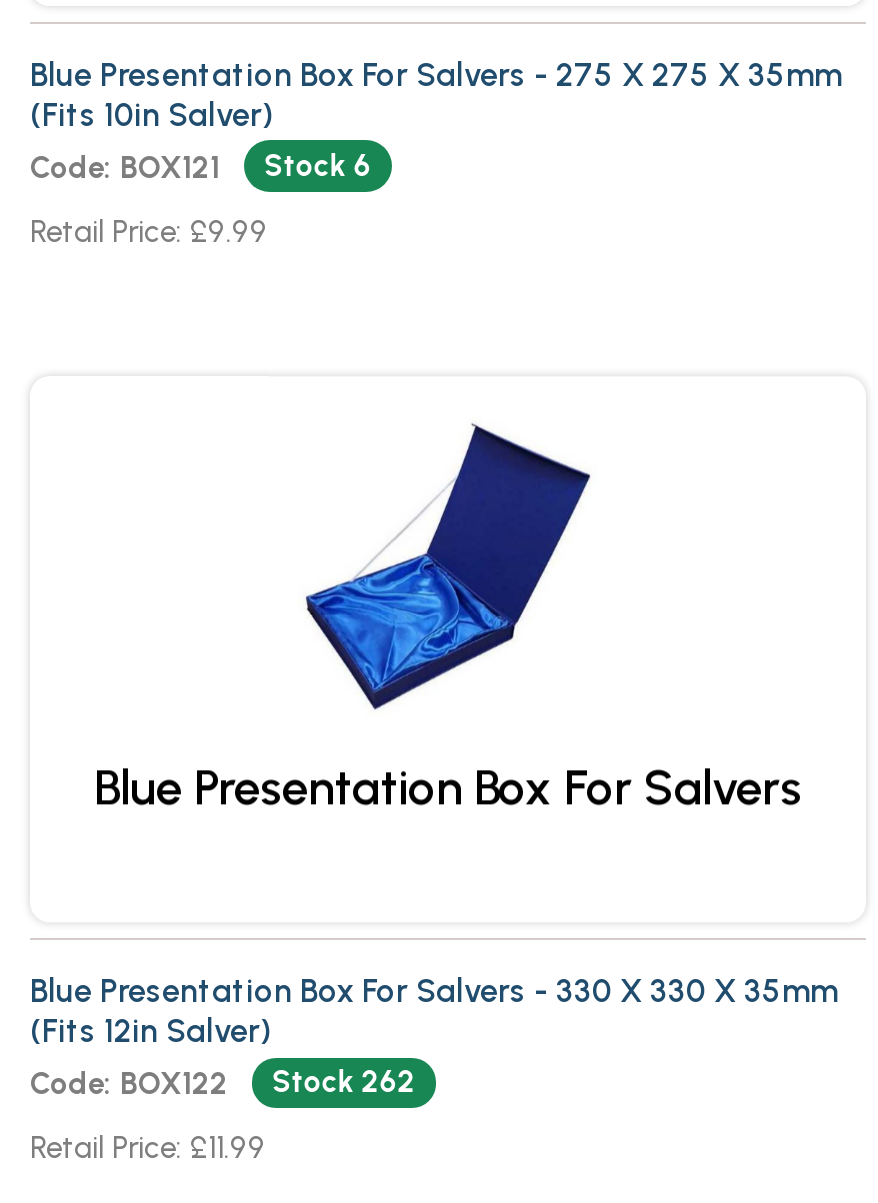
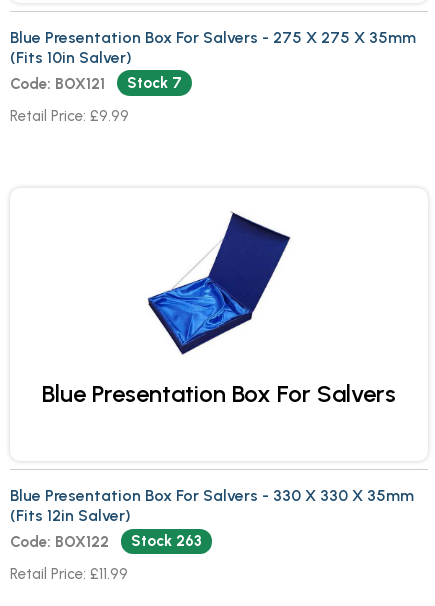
- Code: BOX121 Stock 6
+ Code: BOX121 Stock 7

- Code: BOX122 Stock 262
+ Code: BOX122 Stock 263
